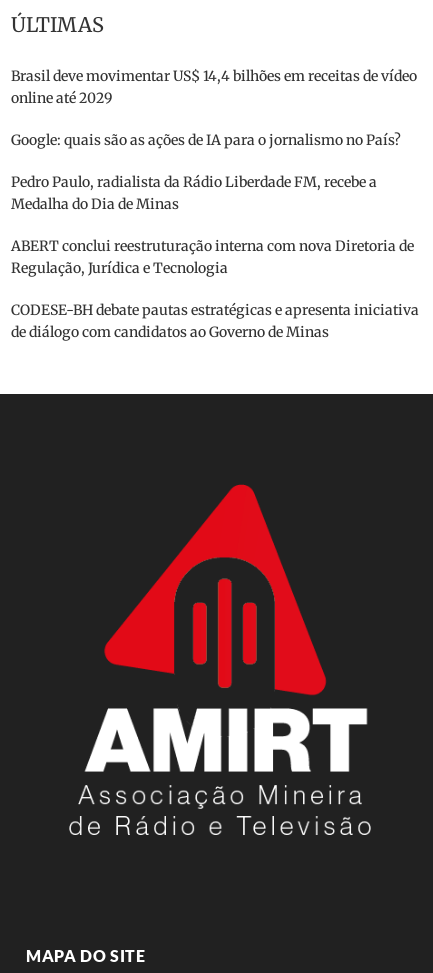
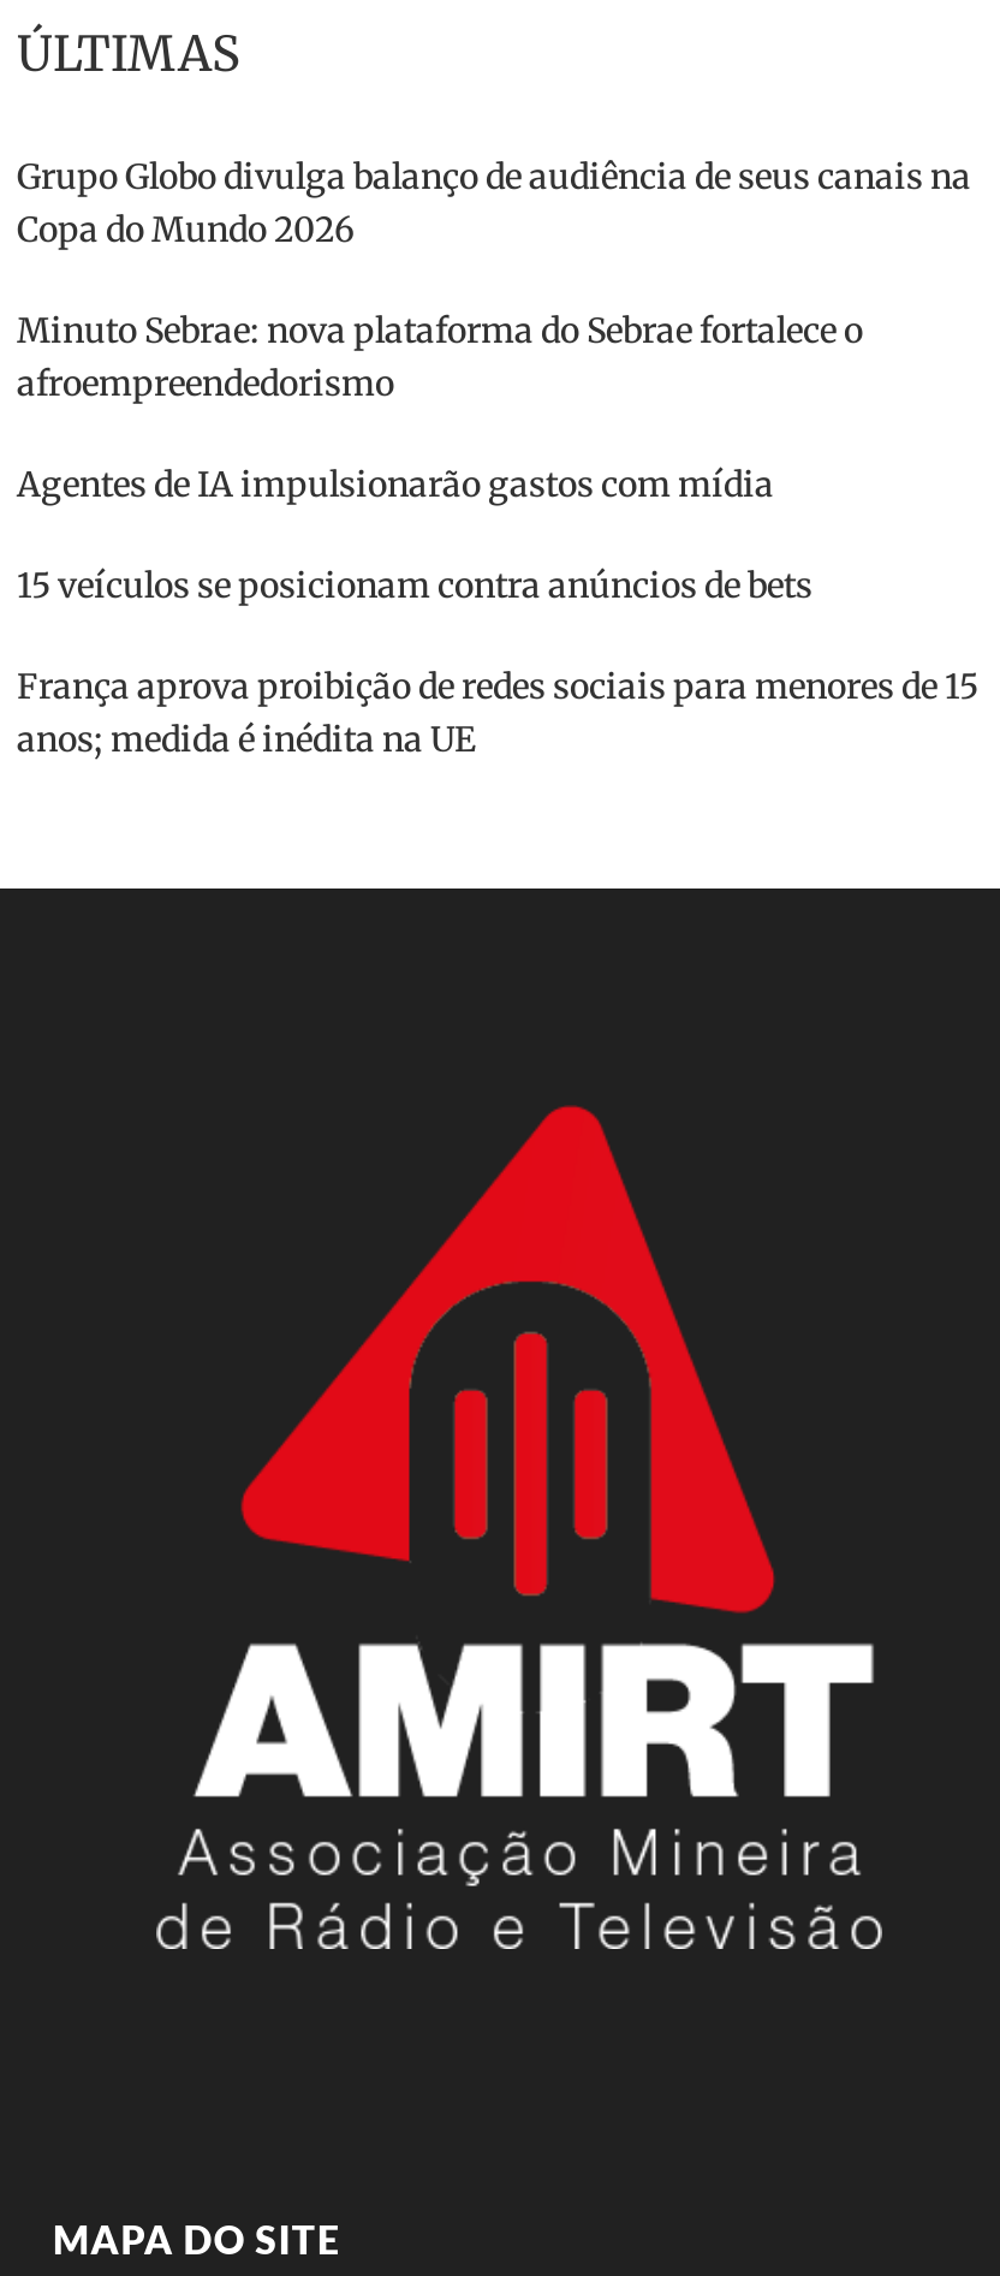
- Brasil deve movimentar US$ 14,4 bilhões em receitas de vídeo
- online até 2029
+ Grupo Globo divulga balanço de audiência de seus canais na
+ Copa do Mundo 2026

- Google: quais são as ações de IA para o jornalismo no País?
+ Minuto Sebrae: nova plataforma do Sebrae fortalece o
+ afroempreendedorismo

- Pedro Paulo, radialista da Rádio Liberdade FM, recebe a
- Medalha do Dia de Minas
+ Agentes de IA impulsionarão gastos com mídia

- ABERT conclui reestruturação interna com nova Diretoria de
- Regulação, Jurídica e Tecnologia
+ 15 veículos se posicionam contra anúncios de bets

- CODESE-BH debate pautas estratégicas e apresenta iniciativa
- de diálogo com candidatos ao Governo de Minas
+ França aprova proibição de redes sociais para menores de 15
+ anos; medida é inédita na UE
